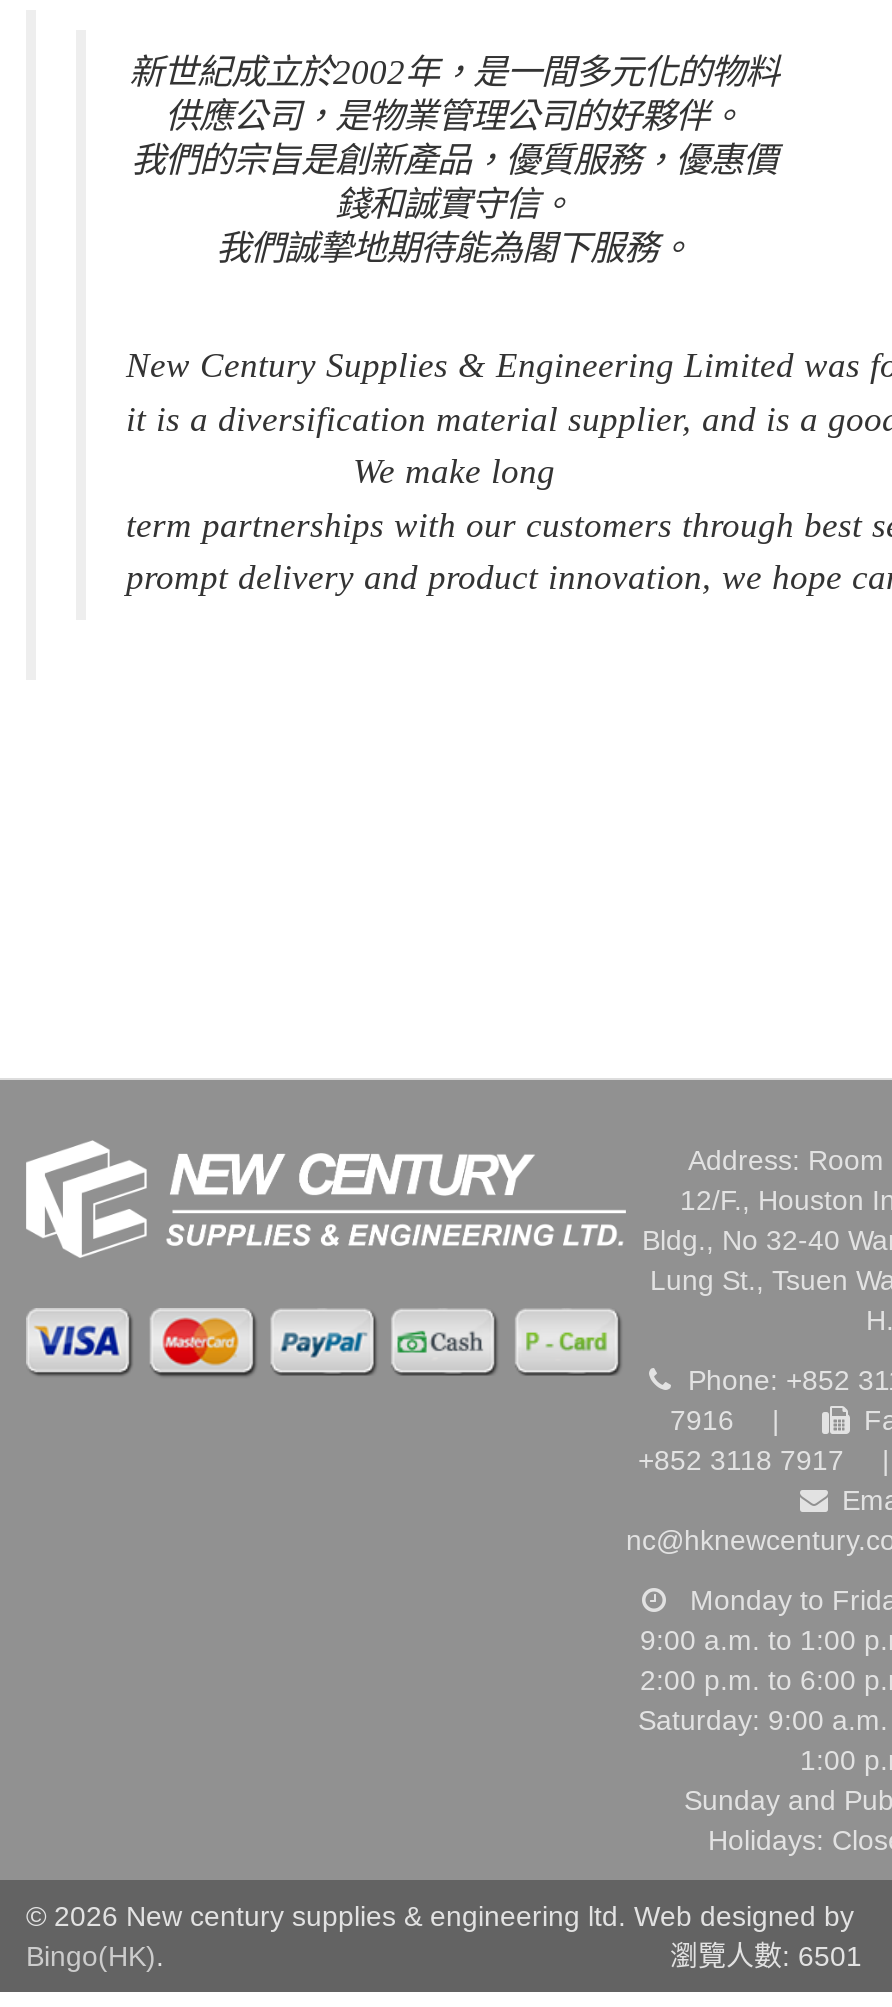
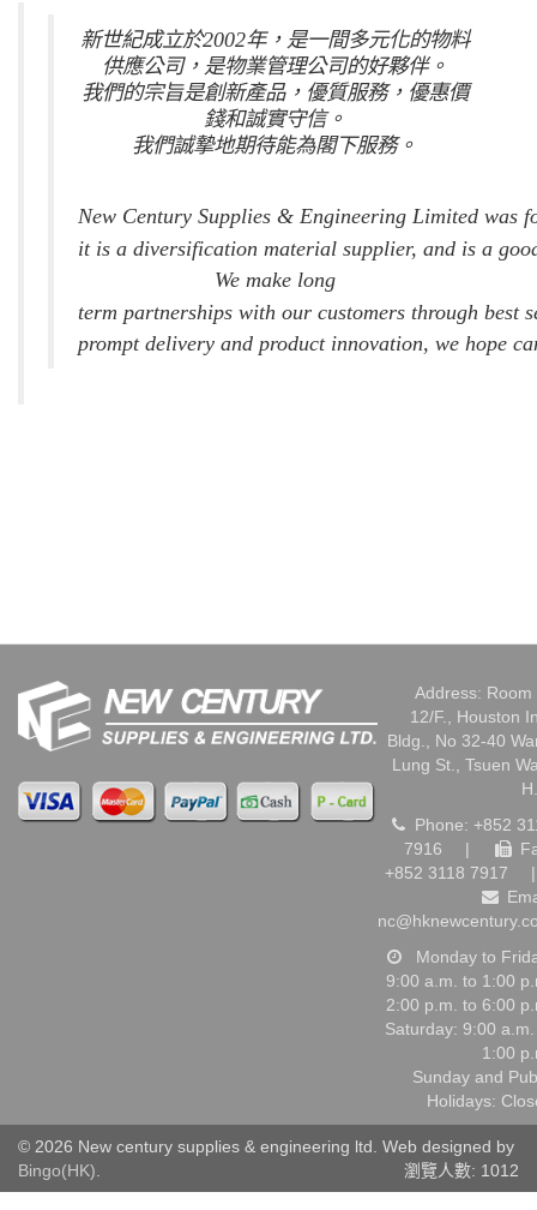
- 瀏覽人數: 6501
+ 瀏覽人數: 1012
